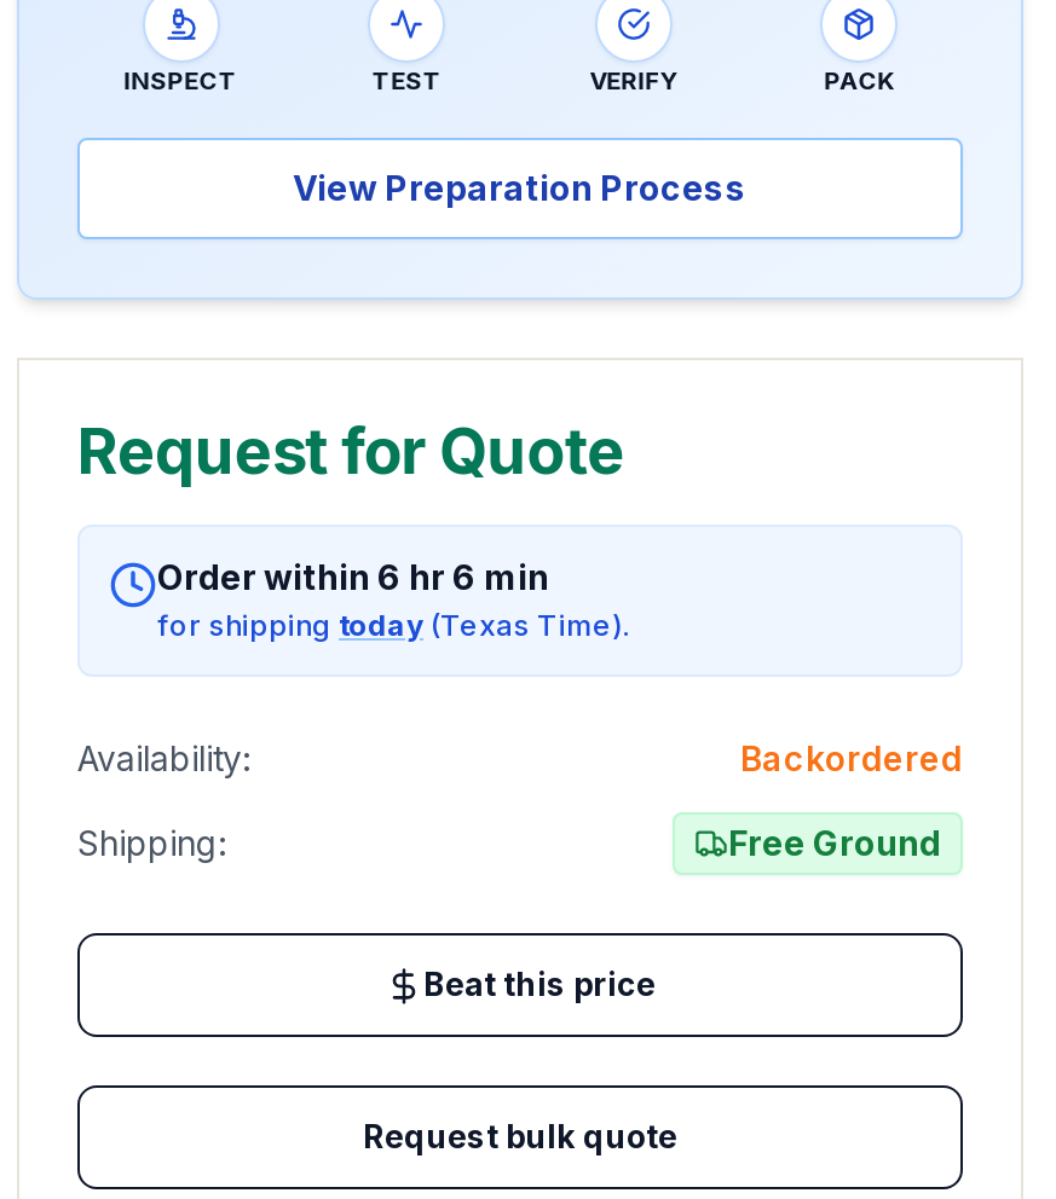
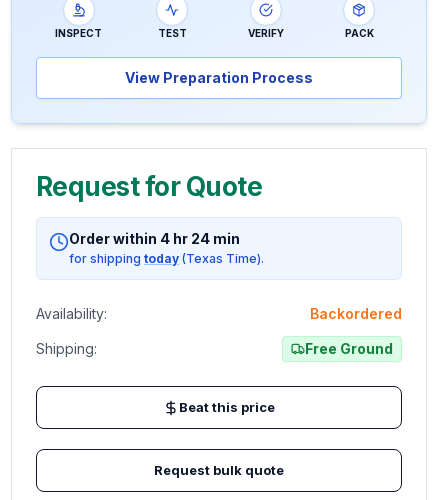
- Order within 6 hr 6 min
+ Order within 4 hr 24 min
